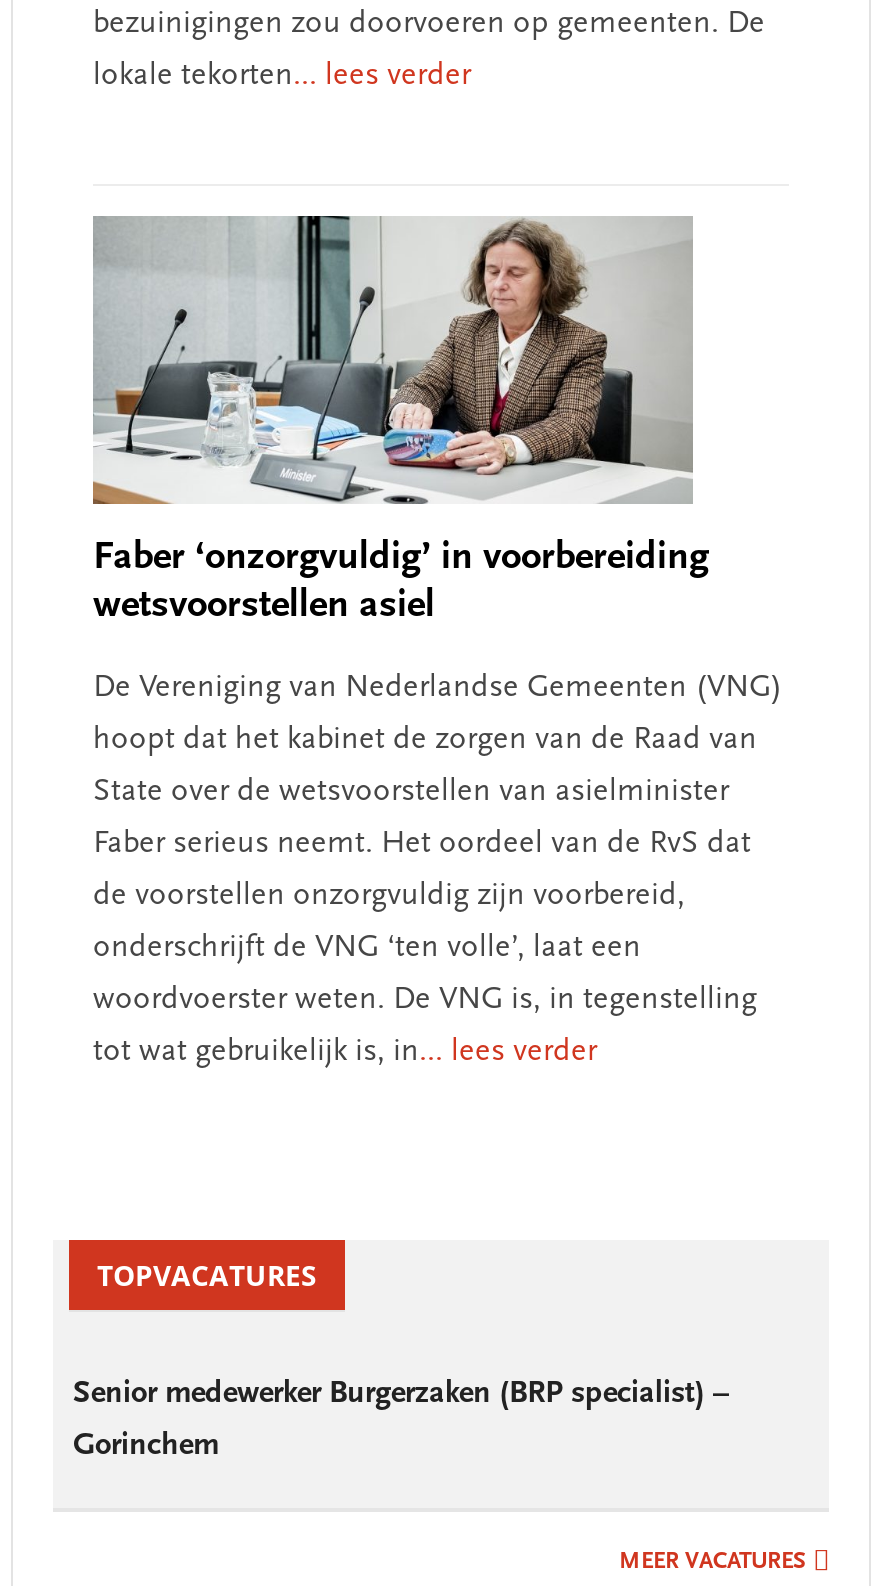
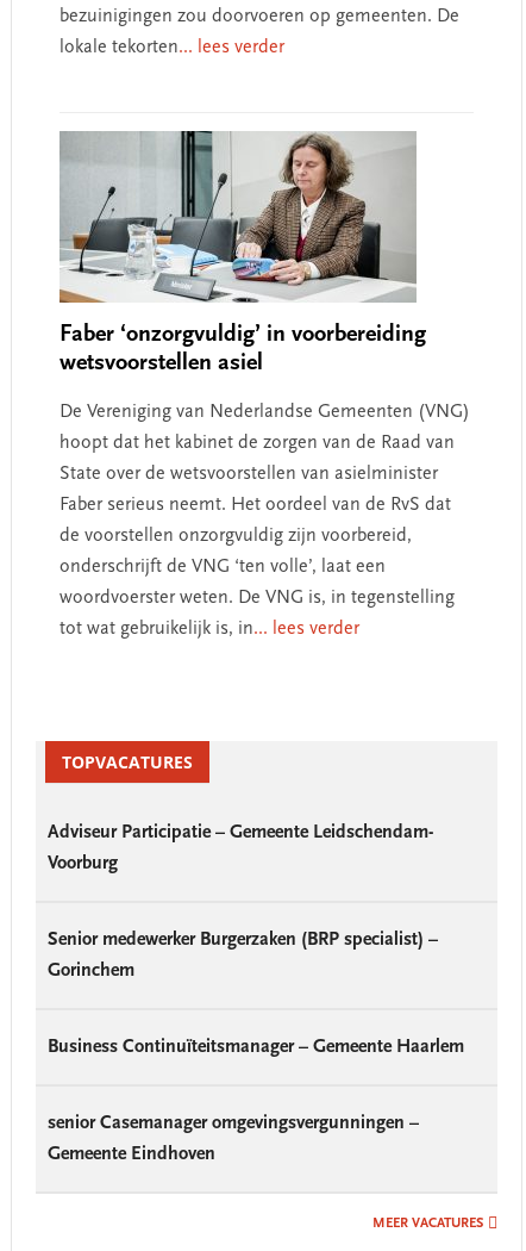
+ Adviseur Participatie – Gemeente Leidschendam-
+ Voorburg

+ Business Continuïteitsmanager – Gemeente Haarlem

+ senior Casemanager omgevingsvergunningen –
+ Gemeente Eindhoven
